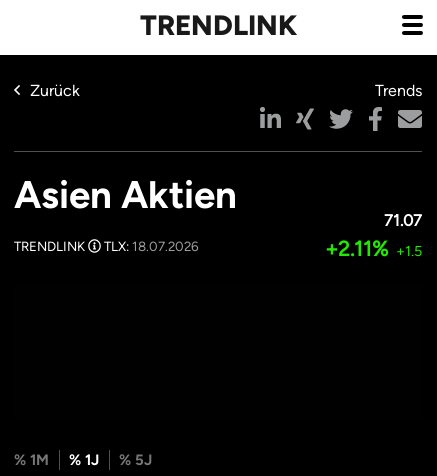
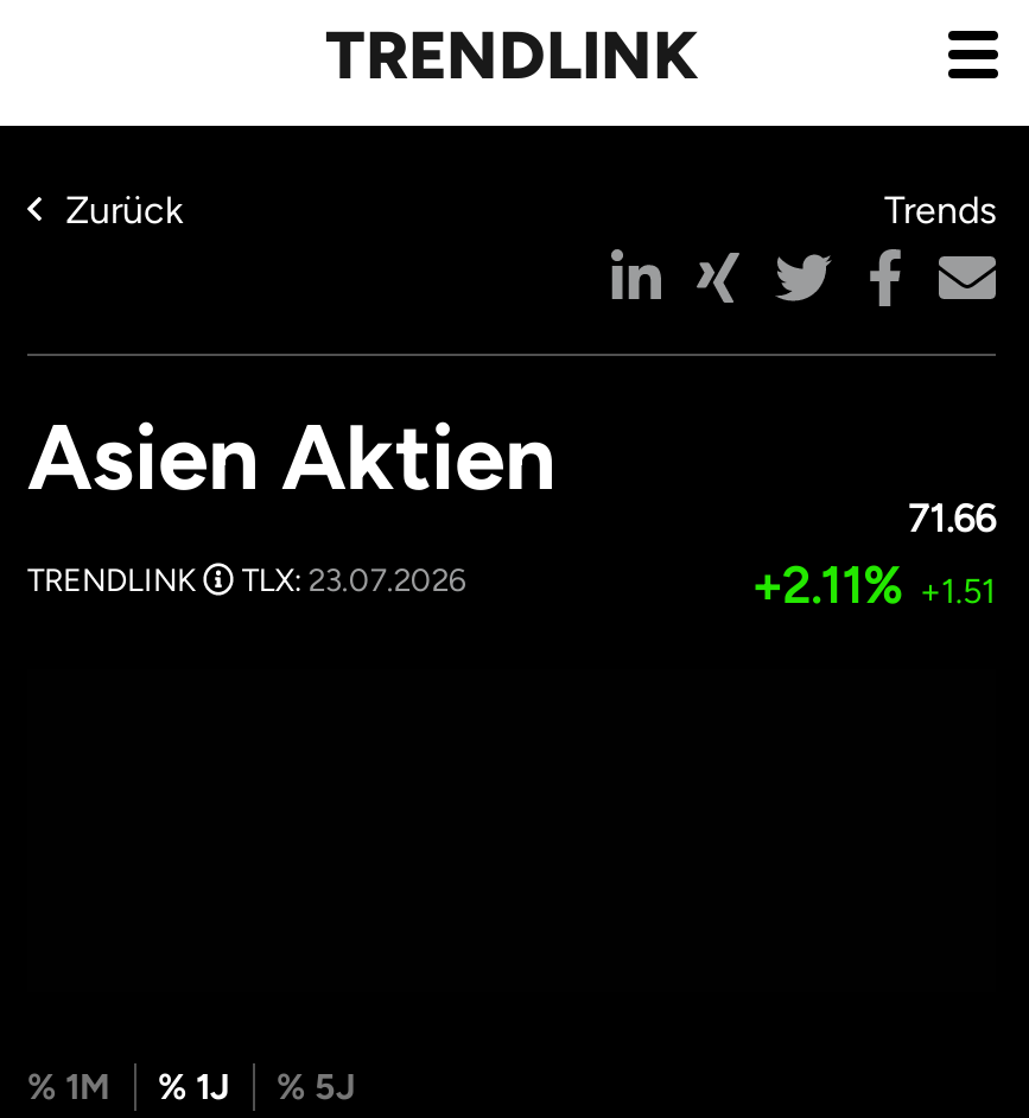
- 71.07
+ 71.66

- TRENDLINK TLX: 18.07.2026
+ TRENDLINK TLX: 23.07.2026

- +2.11% +1.5
+ +2.11% +1.51
